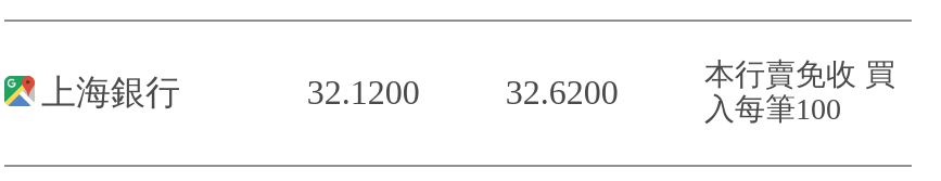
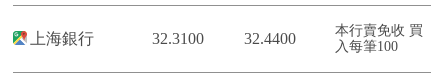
- 32.1200
+ 32.3100

- 32.6200
+ 32.4400
